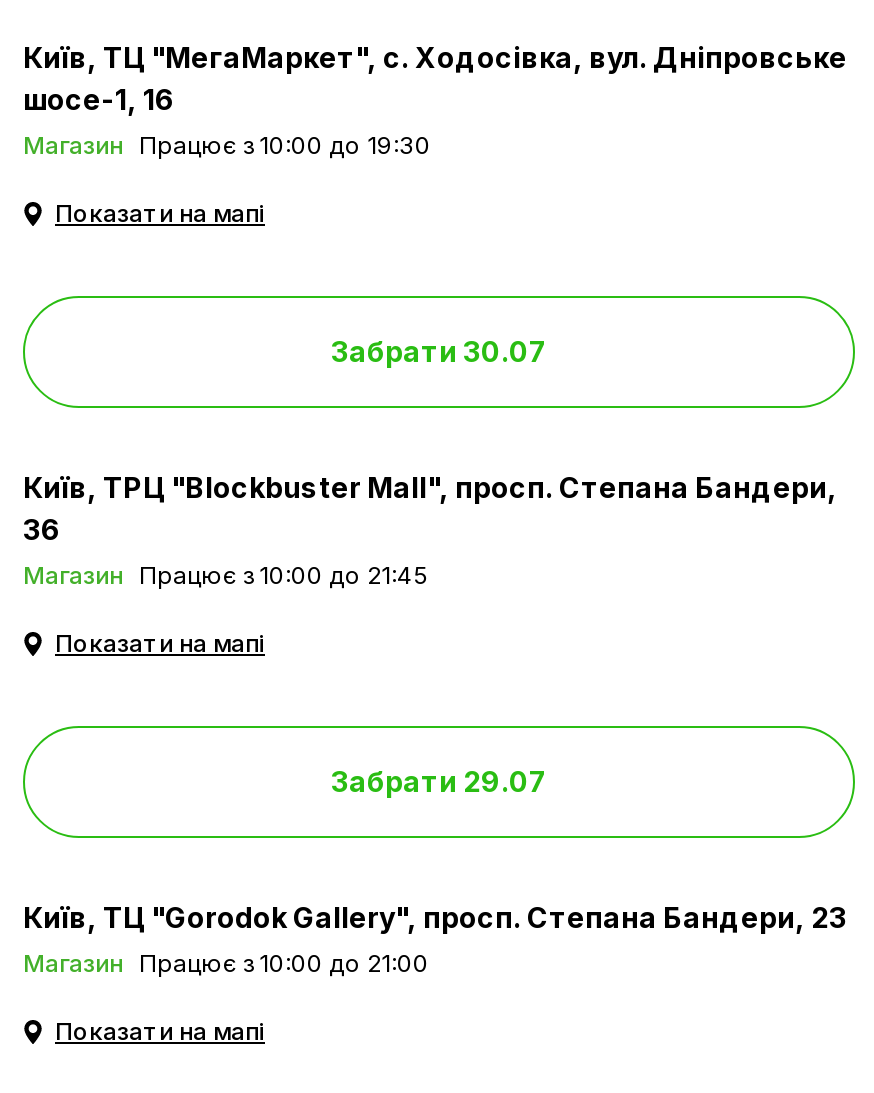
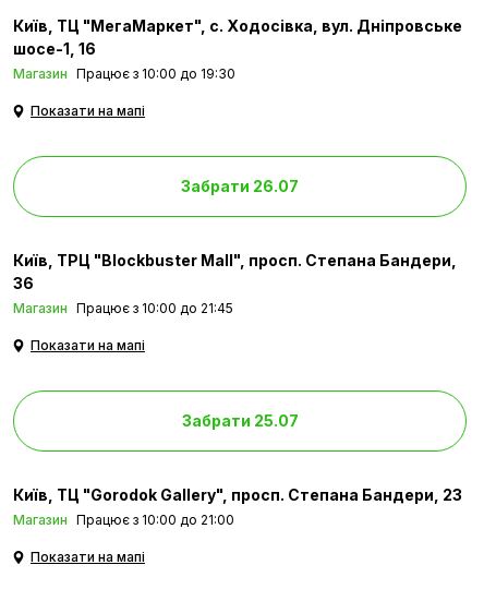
- Забрати 30.07
+ Забрати 26.07

- Забрати 29.07
+ Забрати 25.07
